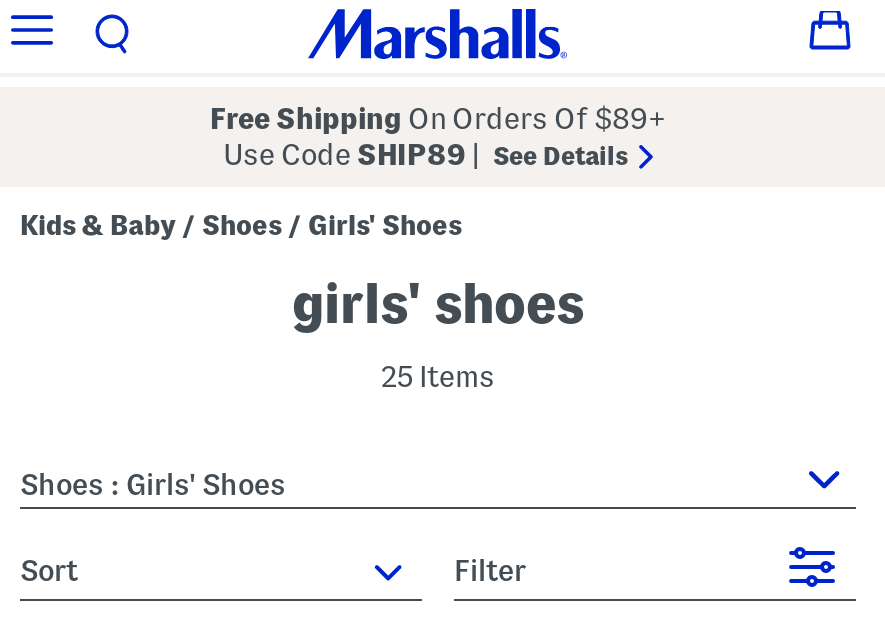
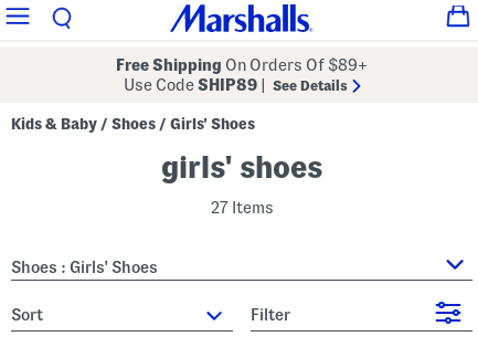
- 25 Items
+ 27 Items
